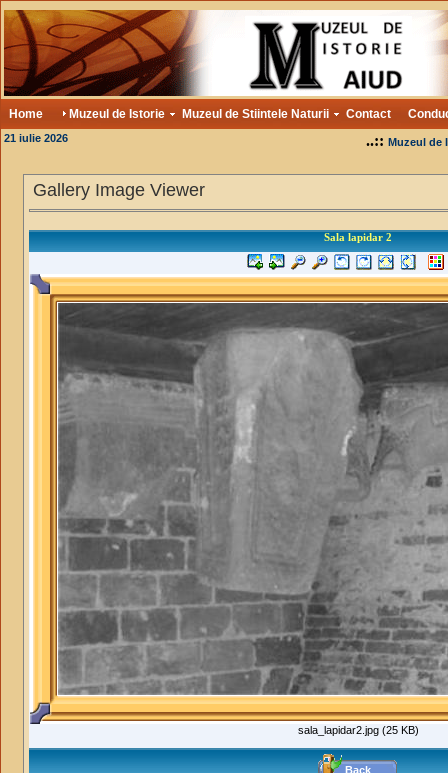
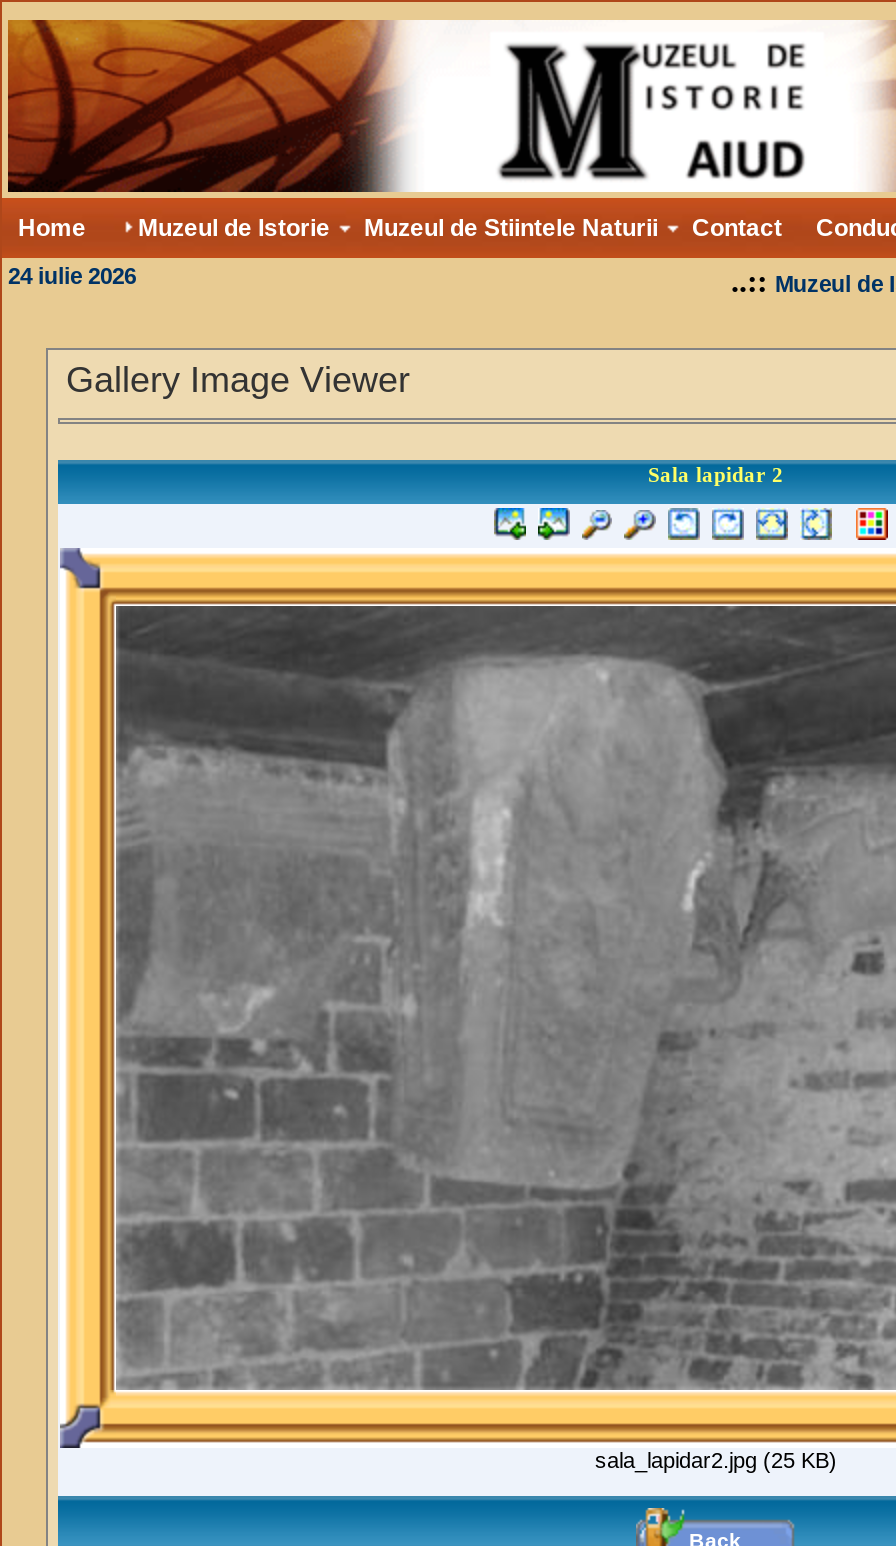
- 21 iulie 2026
+ 24 iulie 2026
